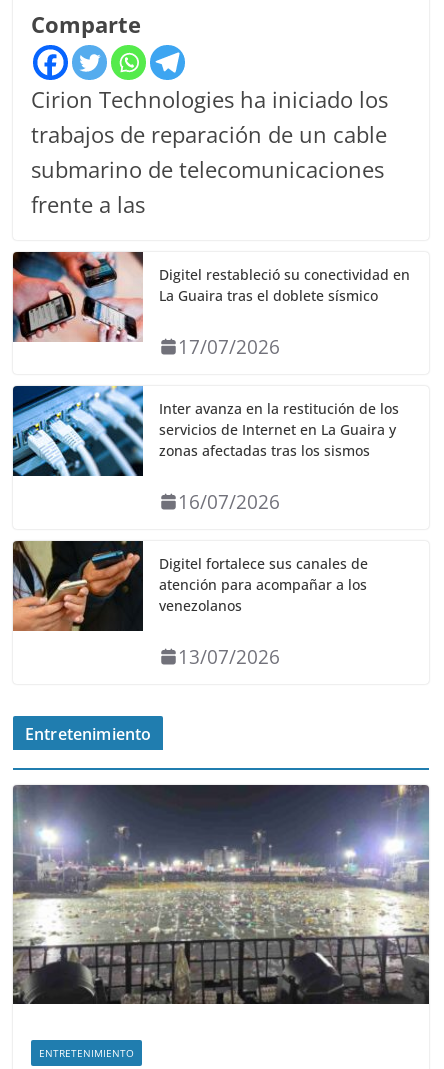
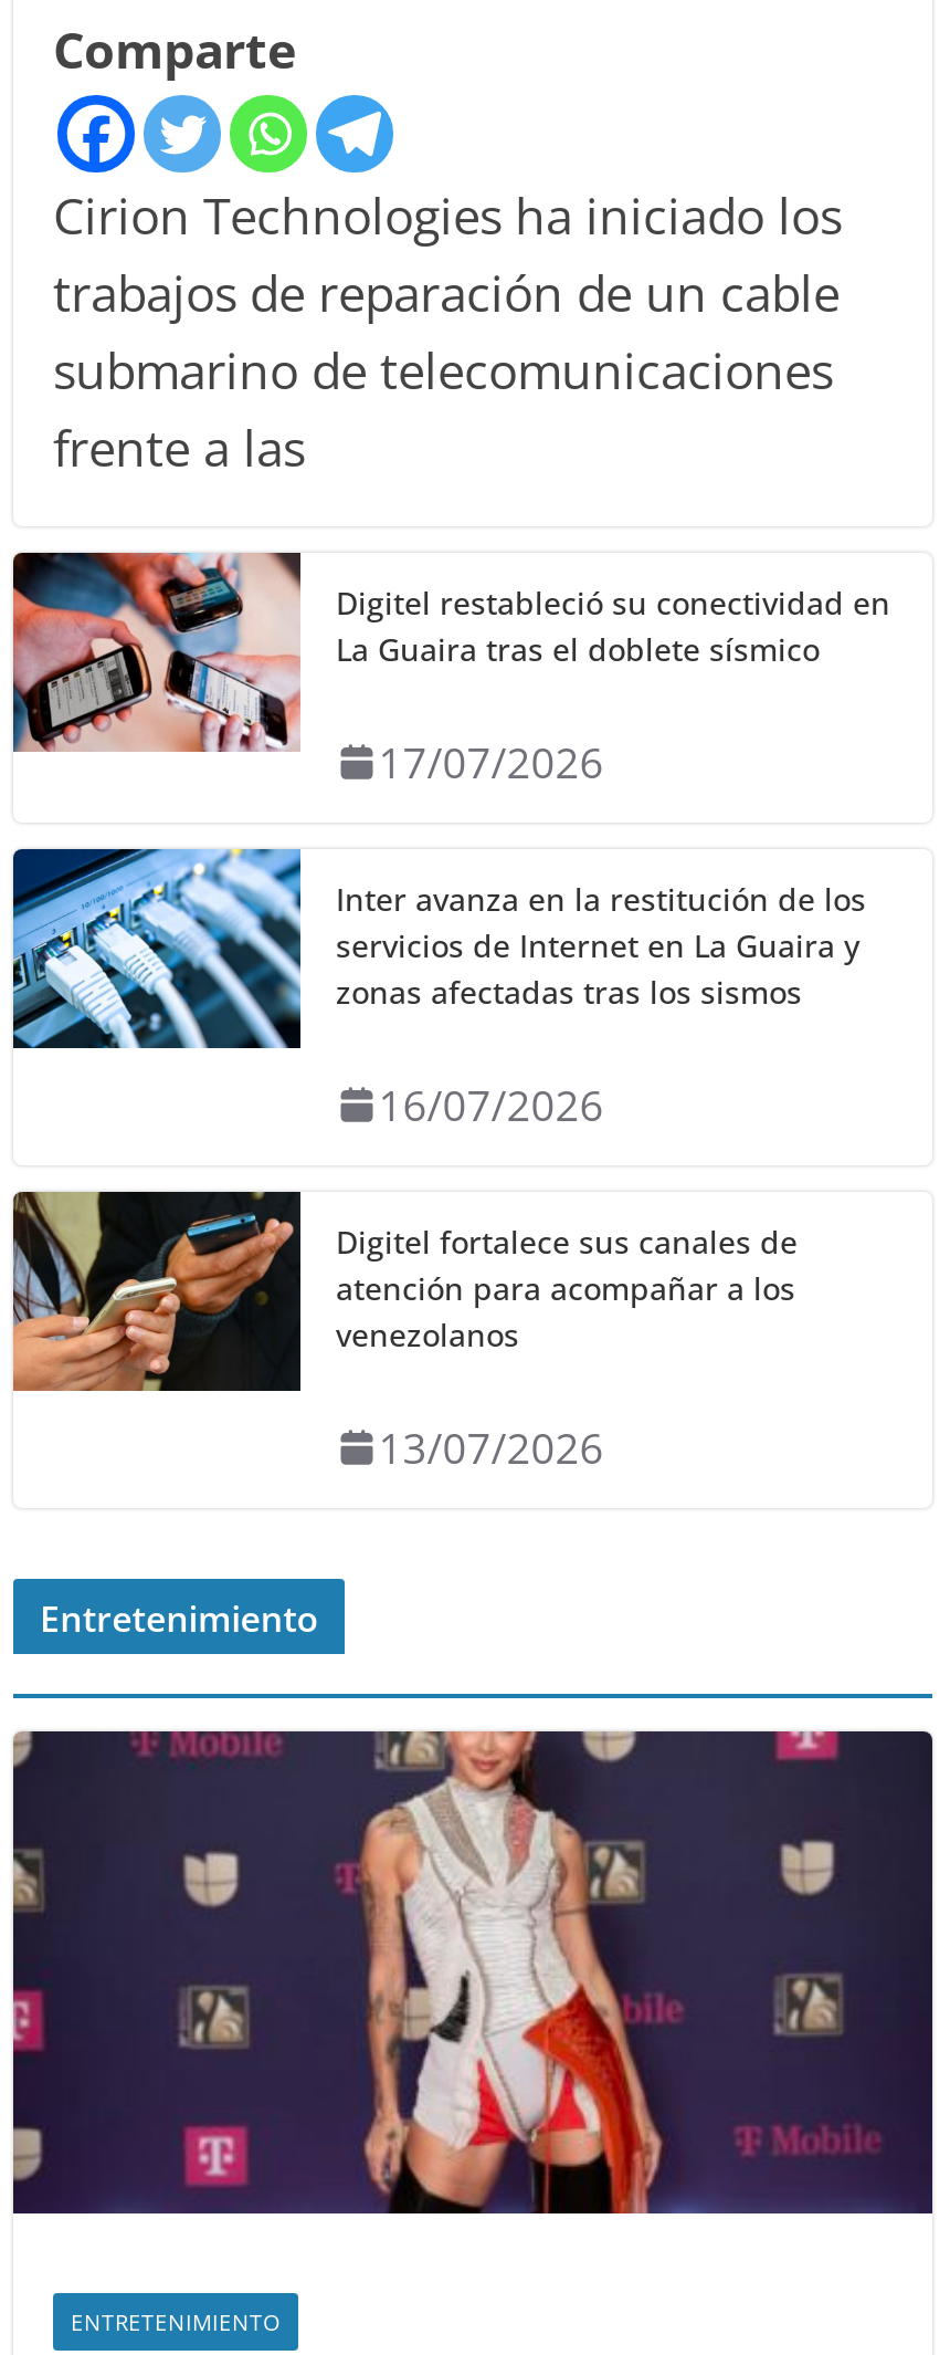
- [image]
+ [image]
